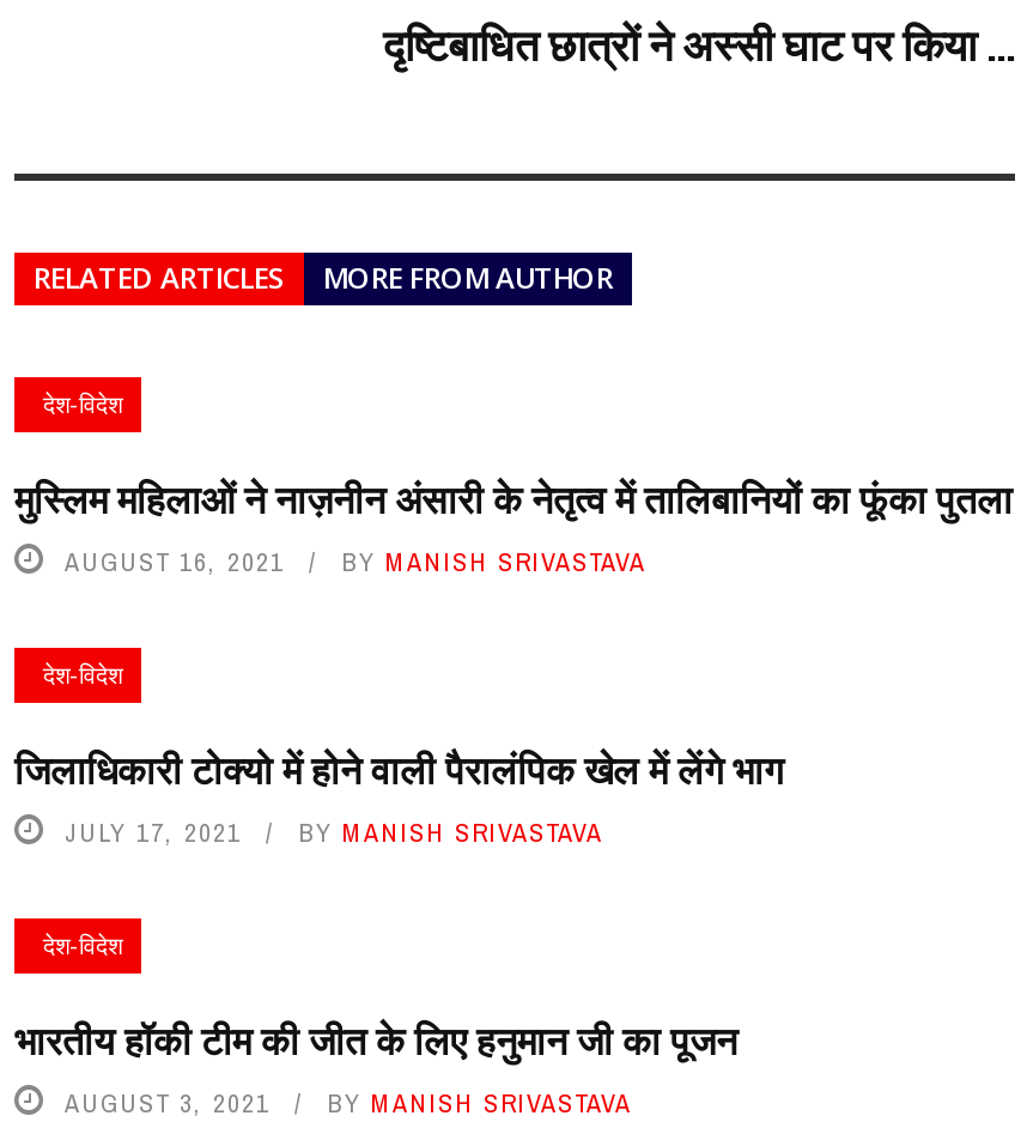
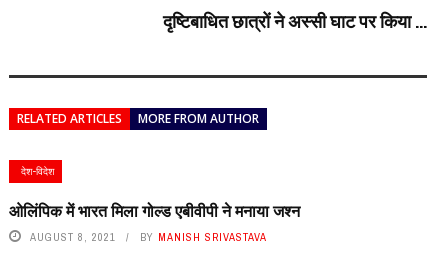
- मुस्लिम महिलाओं ने नाज़नीन अंसारी के नेतृत्व में तालिबानियों का फूंका पुतला
- AUGUST 16, 2021
- BY MANISH SRIVASTAVA
- देश-विदेश
- जिलाधिकारी टोक्यो में होने वाली पैरालंपिक खेल में लेंगे भाग
- JULY 17, 2021
- BY MANISH SRIVASTAVA
- देश-विदेश
- भारतीय हॉकी टीम की जीत के लिए हनुमान जी का पूजन
- AUGUST 3, 2021
+ ओलिंपिक में भारत मिला गोल्ड एबीवीपी ने मनाया जश्न
+ AUGUST 8, 2021
